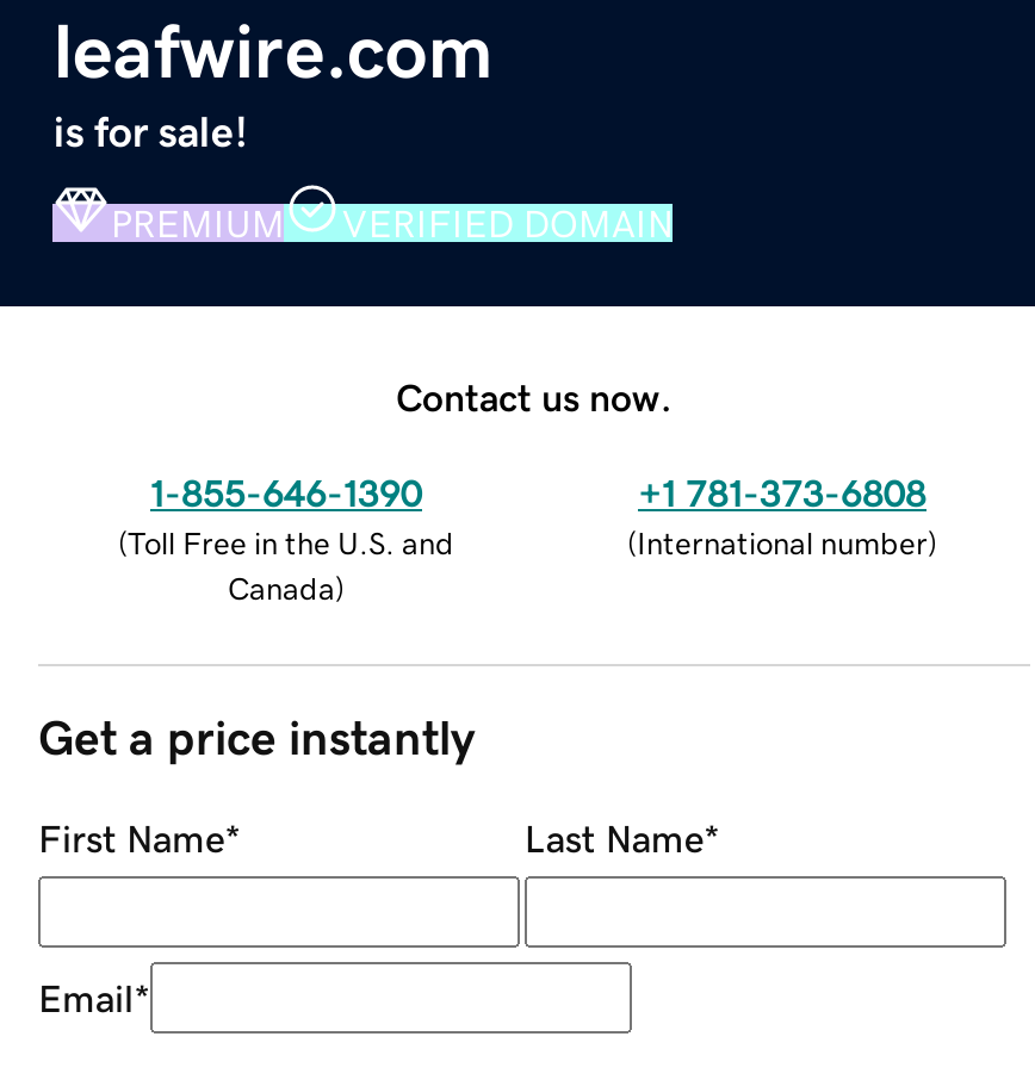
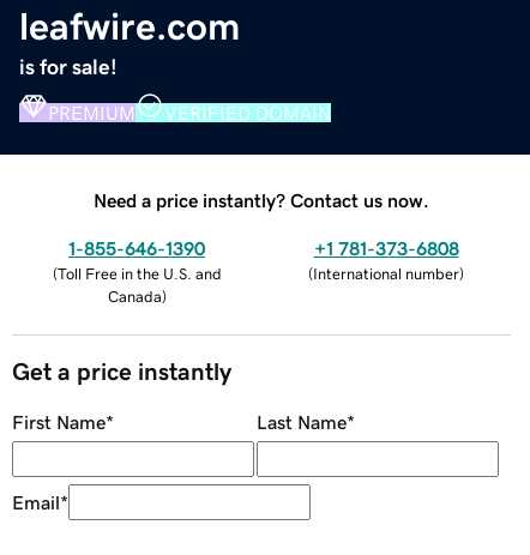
- Contact us now.
+ Need a price instantly? Contact us now.
